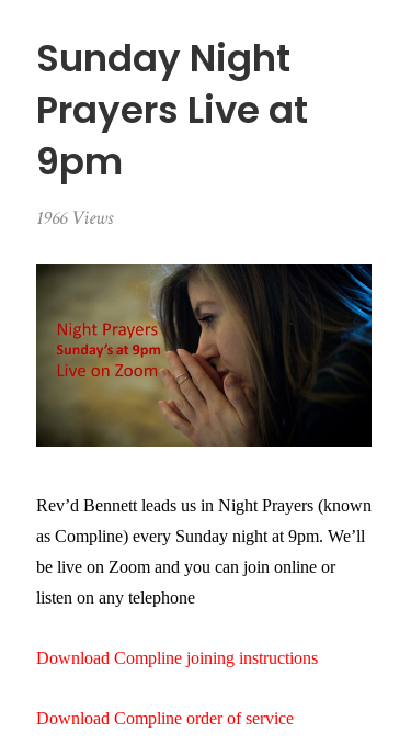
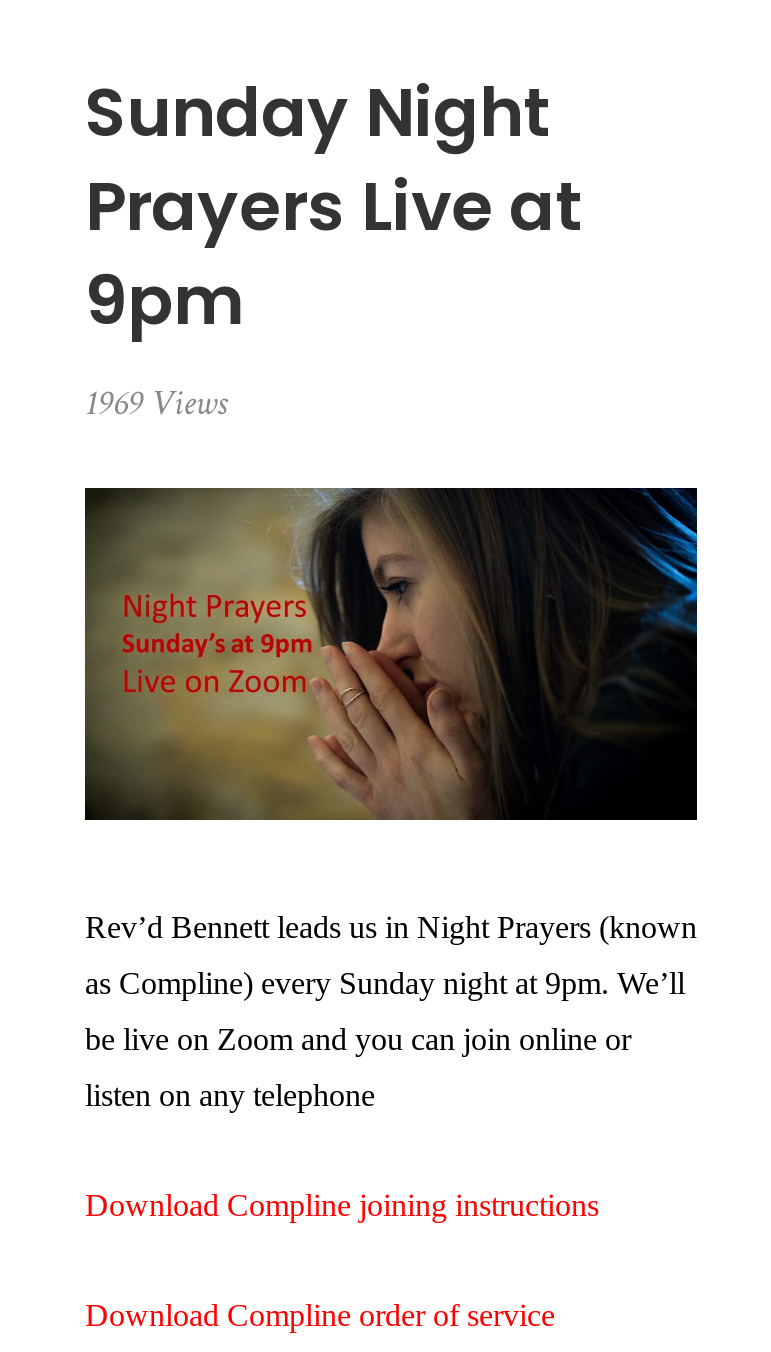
- 1966 Views
+ 1969 Views
